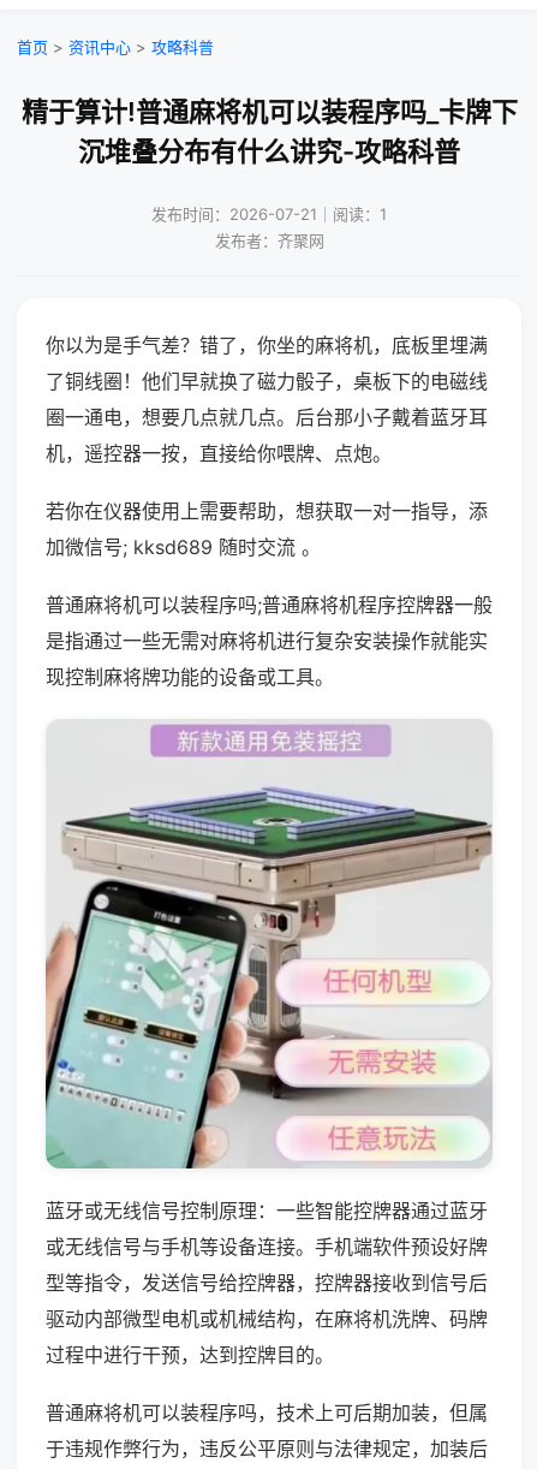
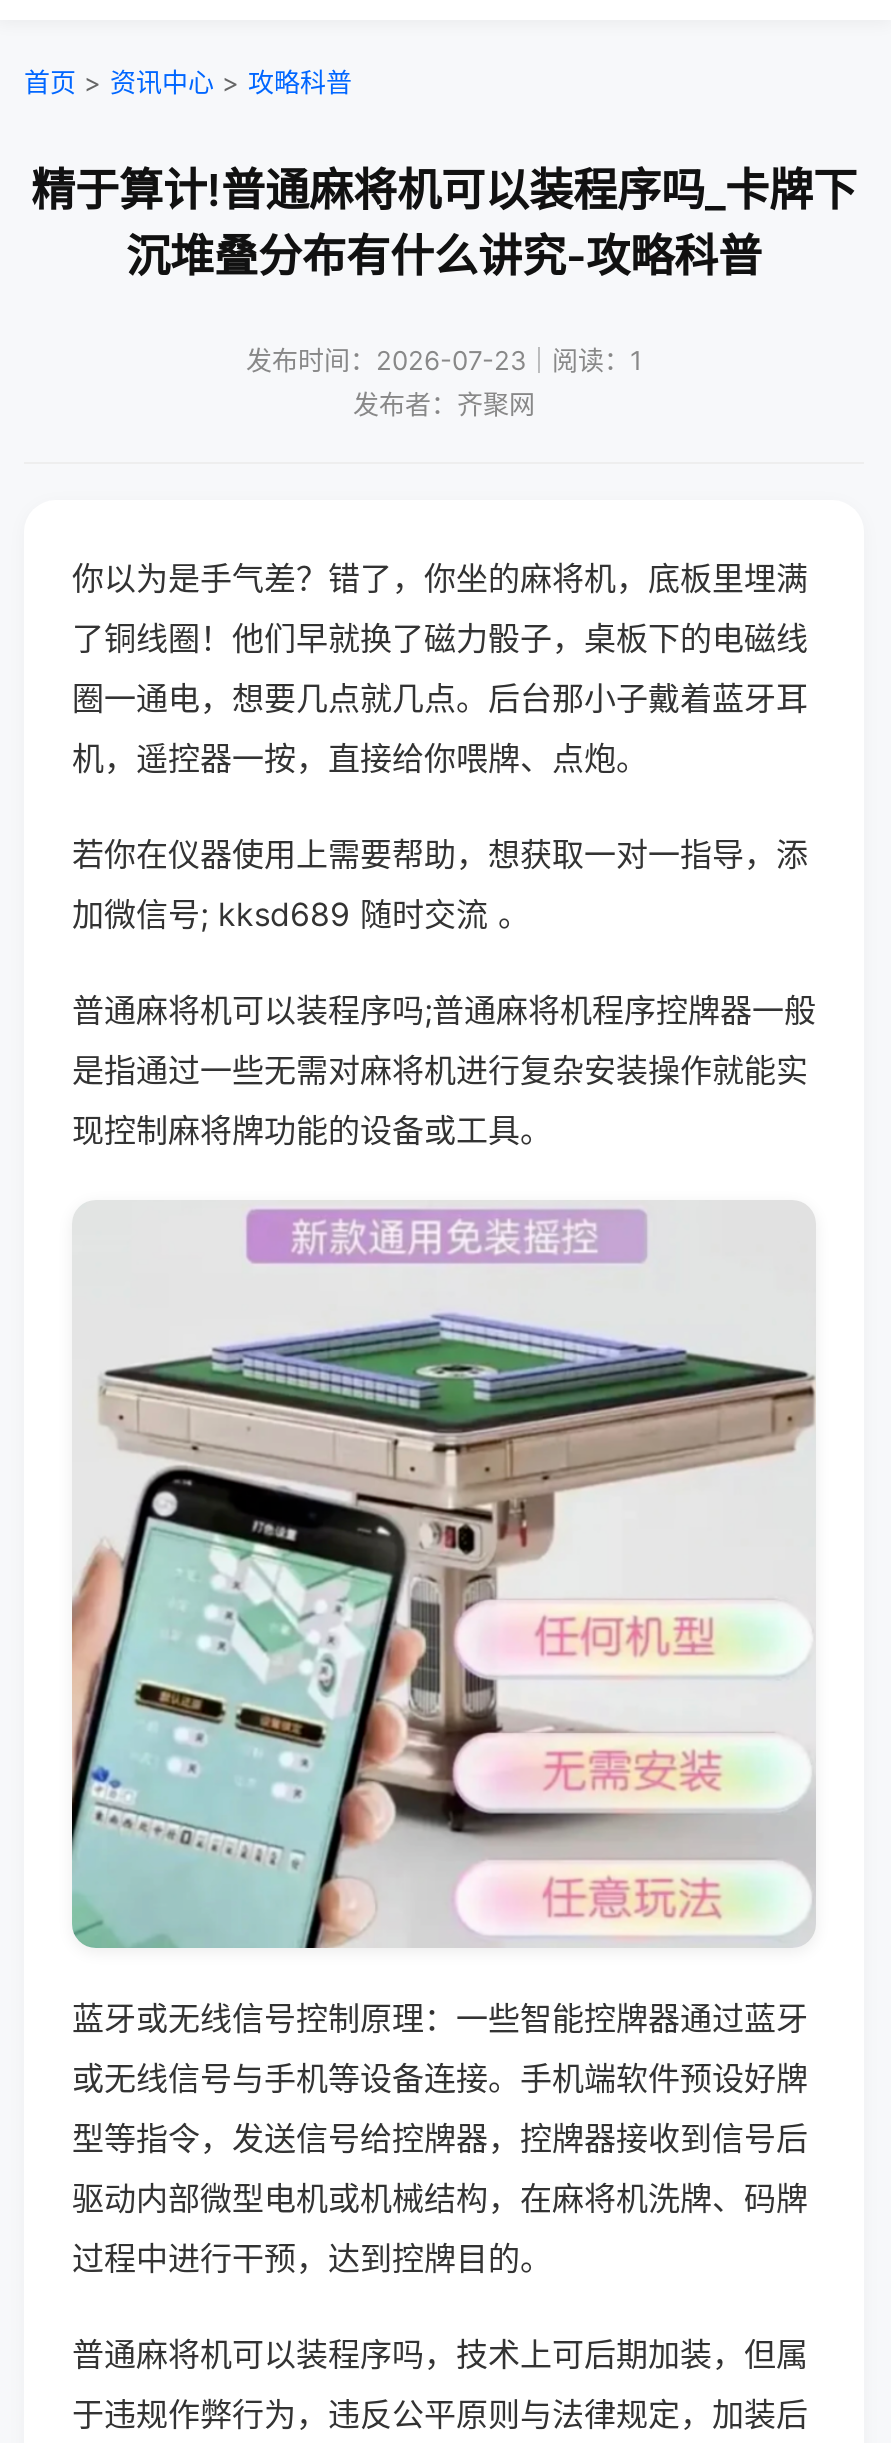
- 发布时间：2026-07-21｜阅读：1
+ 发布时间：2026-07-23｜阅读：1
